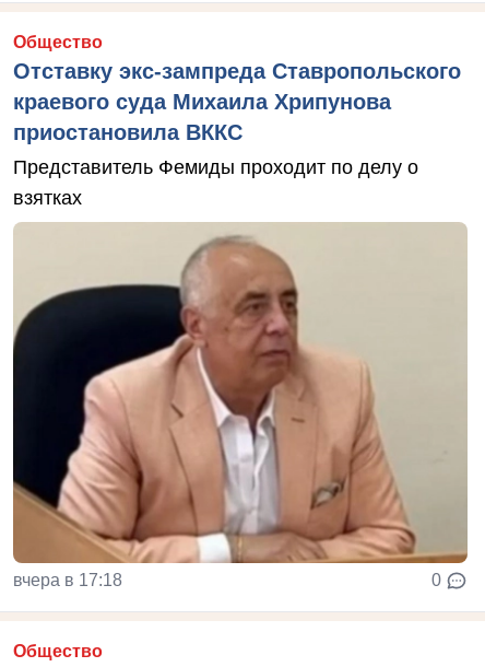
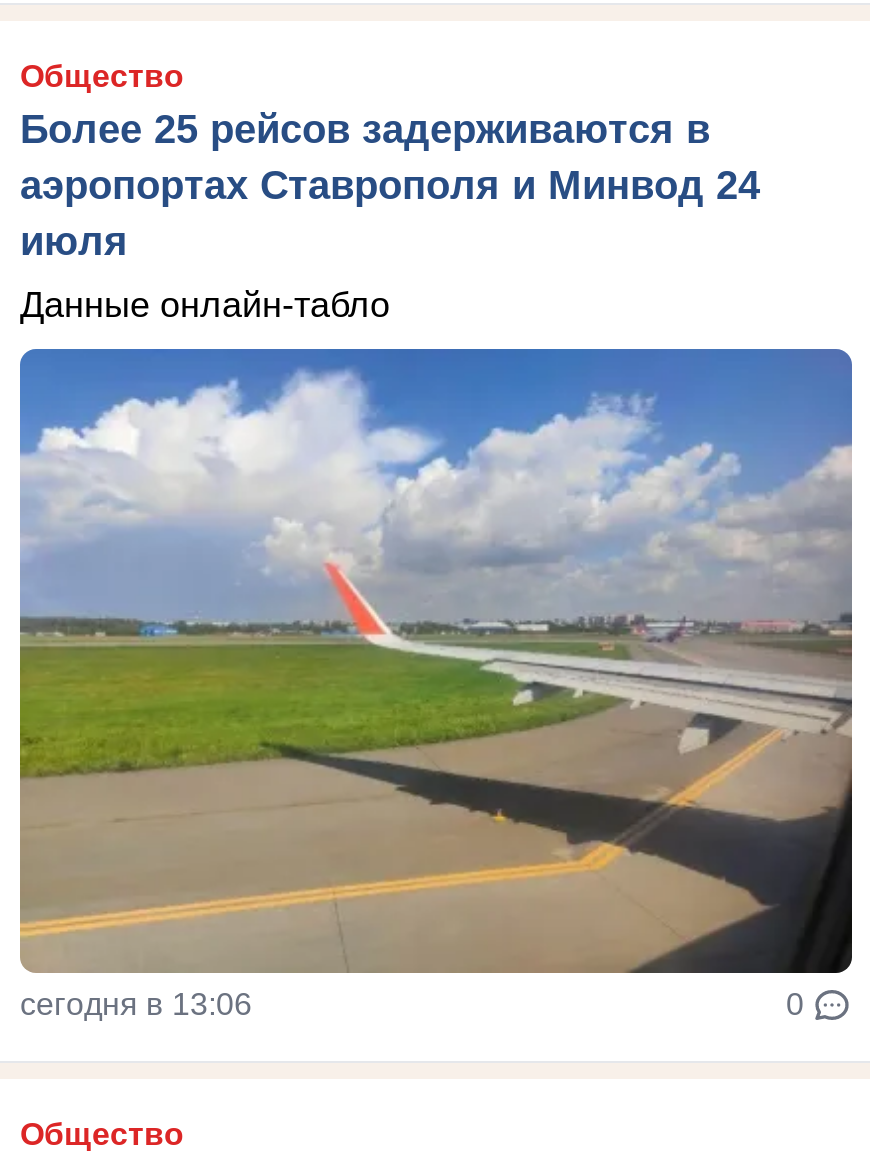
- Отставку экс-зампреда Ставропольского
- краевого суда Михаила Хрипунова
- приостановила ВККС
+ Более 25 рейсов задерживаются в
+ аэропортах Ставрополя и Минвод 24
+ июля

- Представитель Фемиды проходит по делу о
- взятках
+ Данные онлайн-табло

- [image]
- вчера в 17:18
+ [image]
+ сегодня в 13:06
